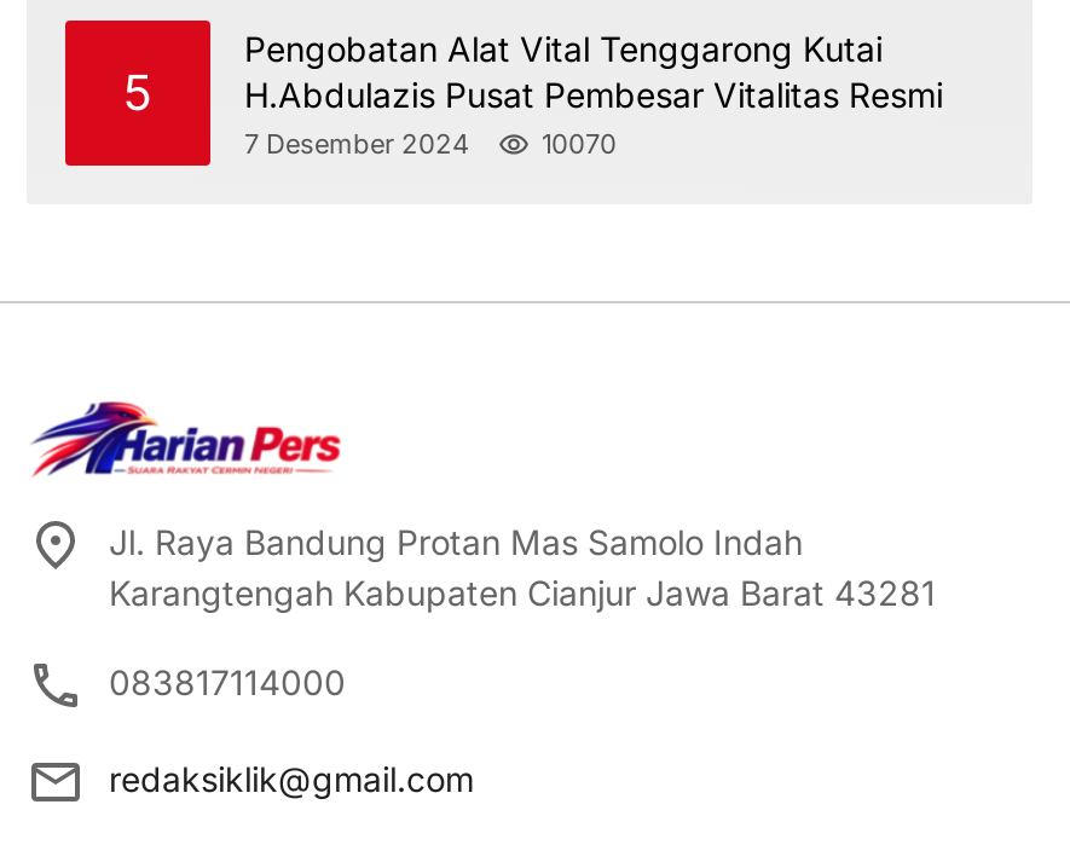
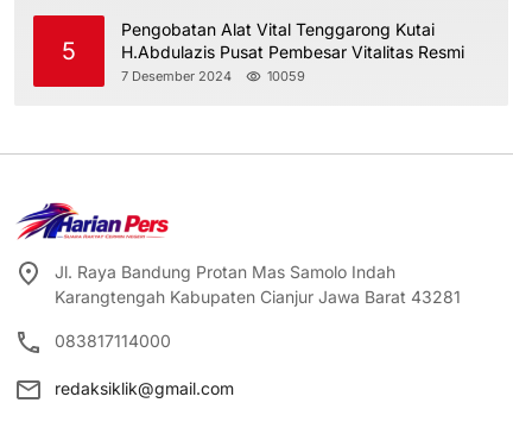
- 10070
+ 10059
